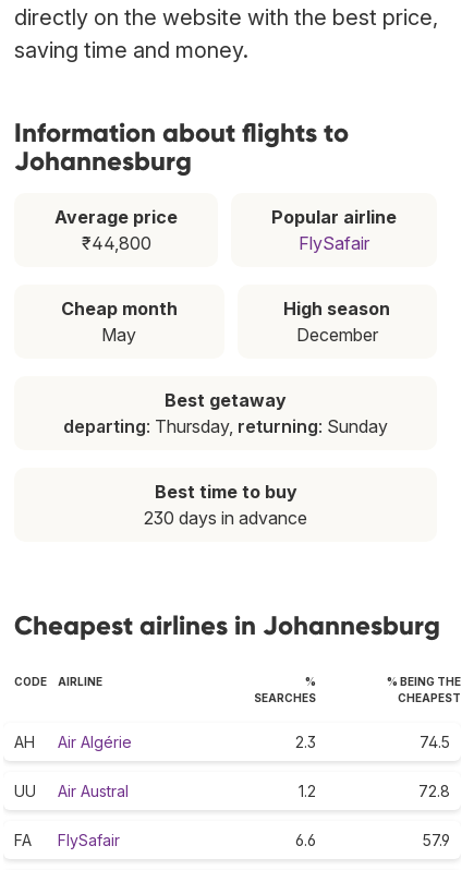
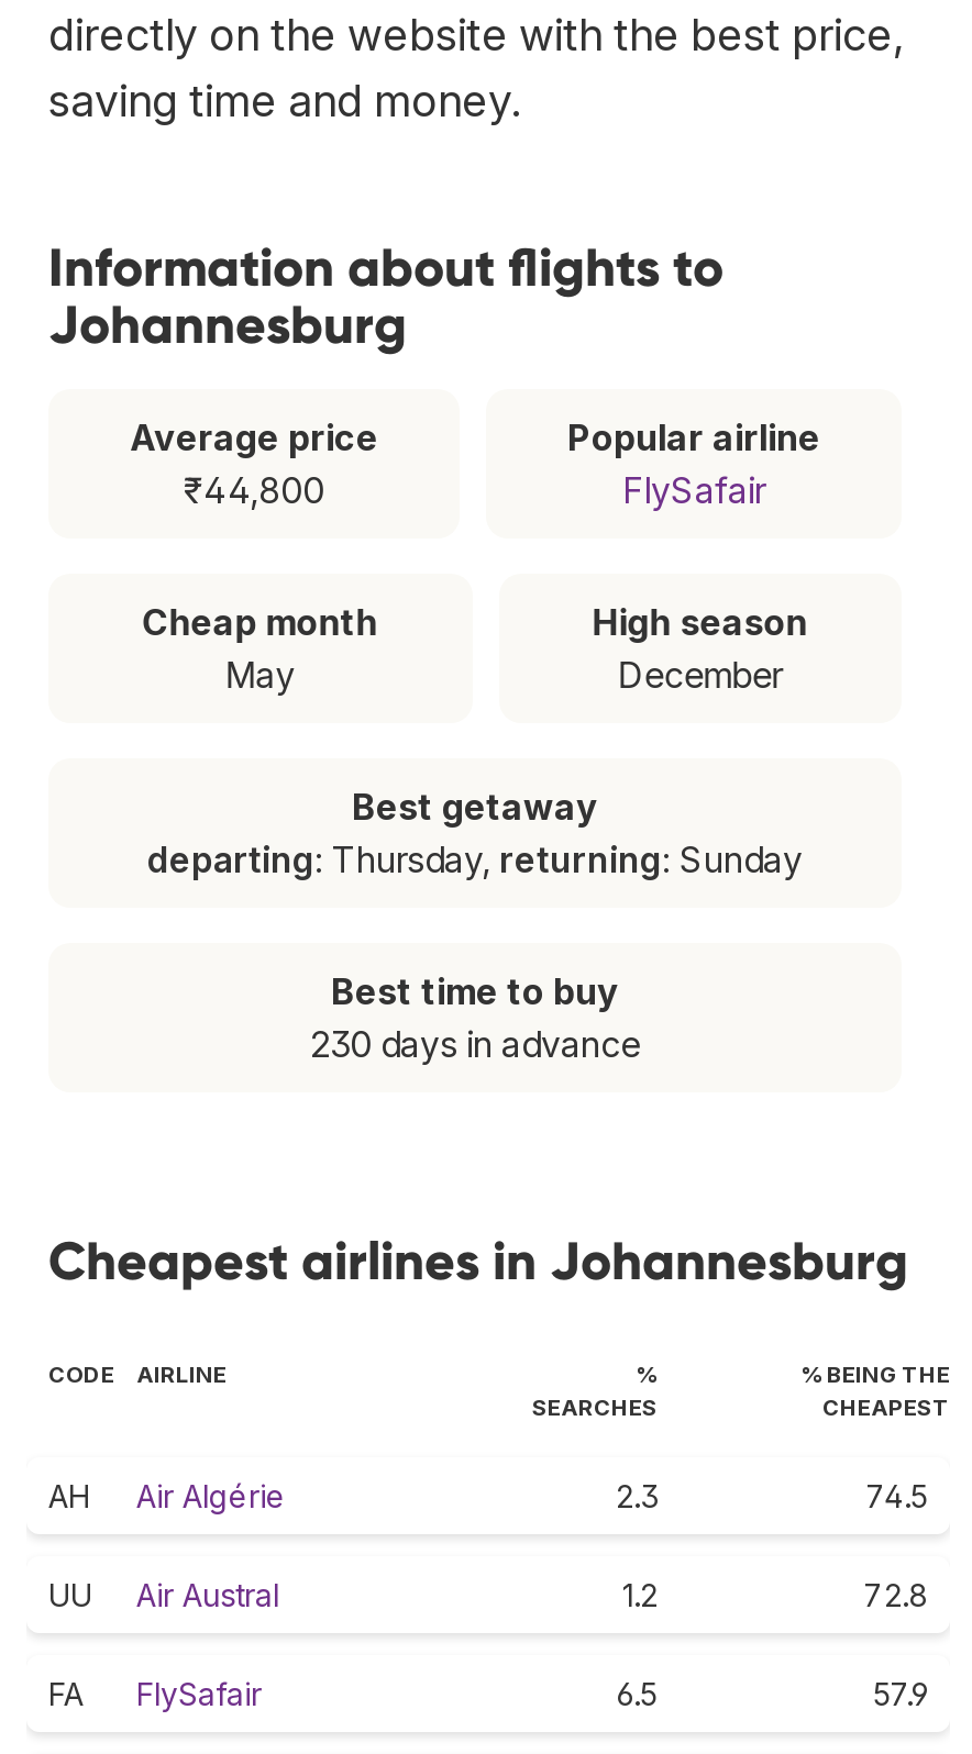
- 6.6
+ 6.5
